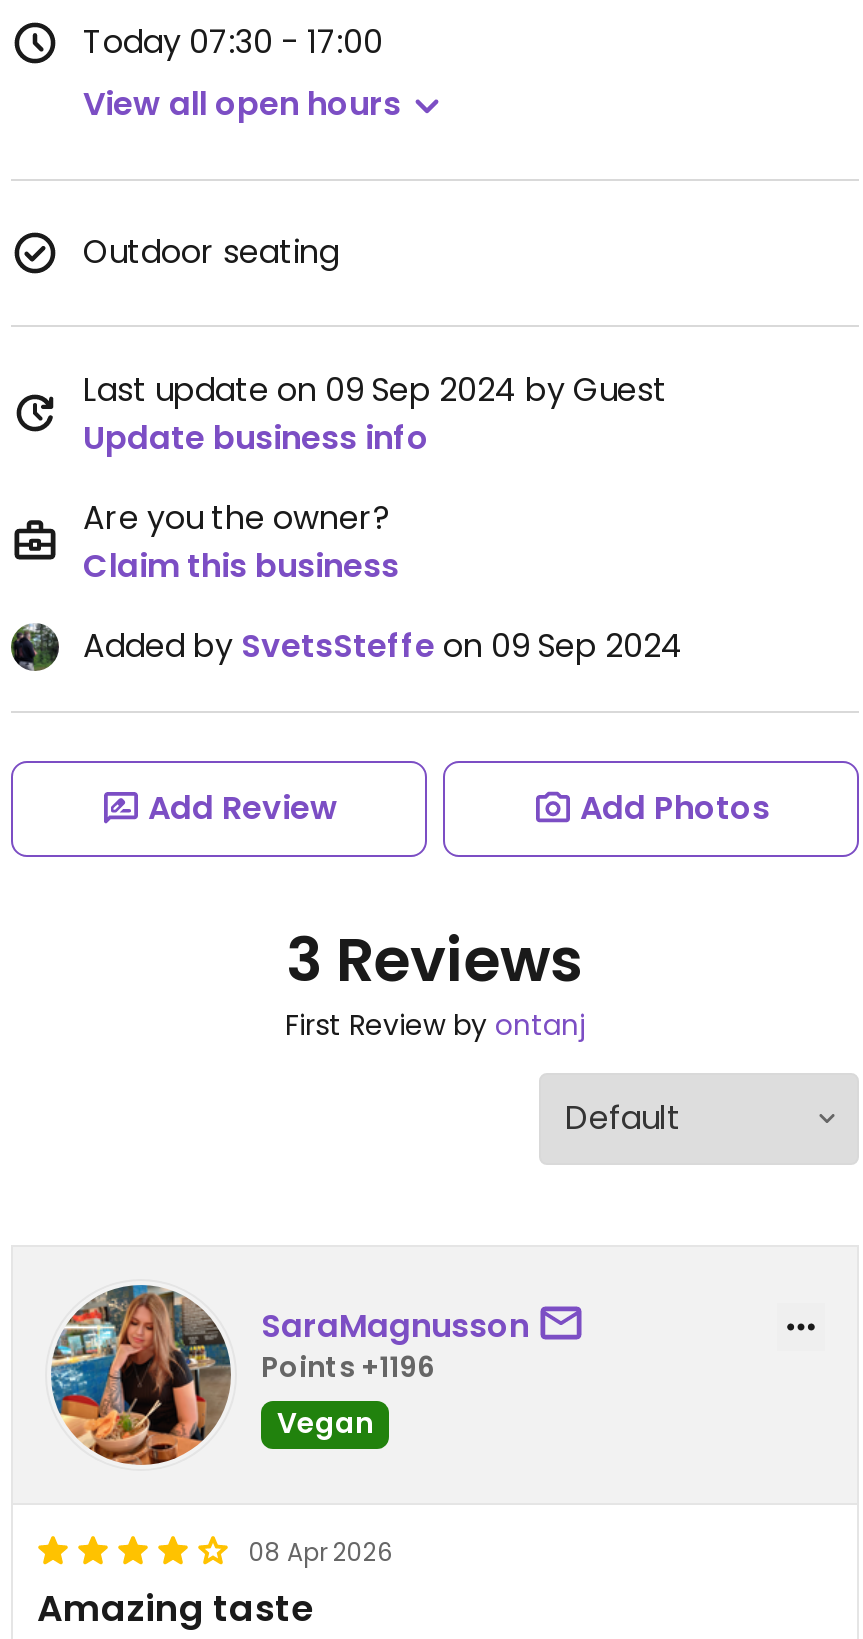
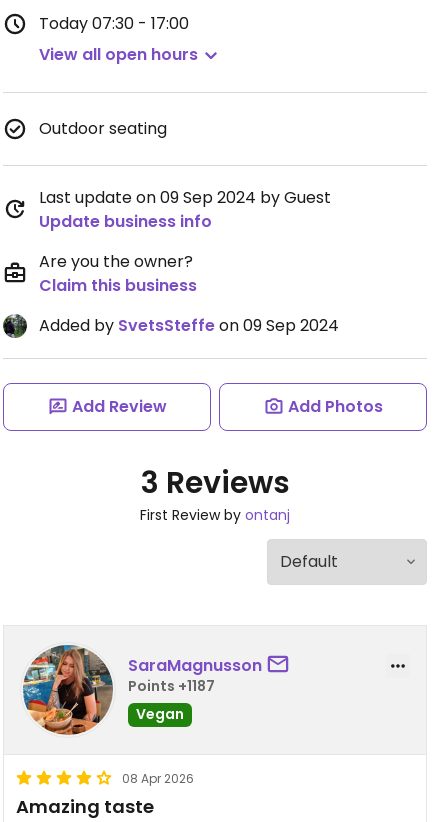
- Points +1196
+ Points +1187
